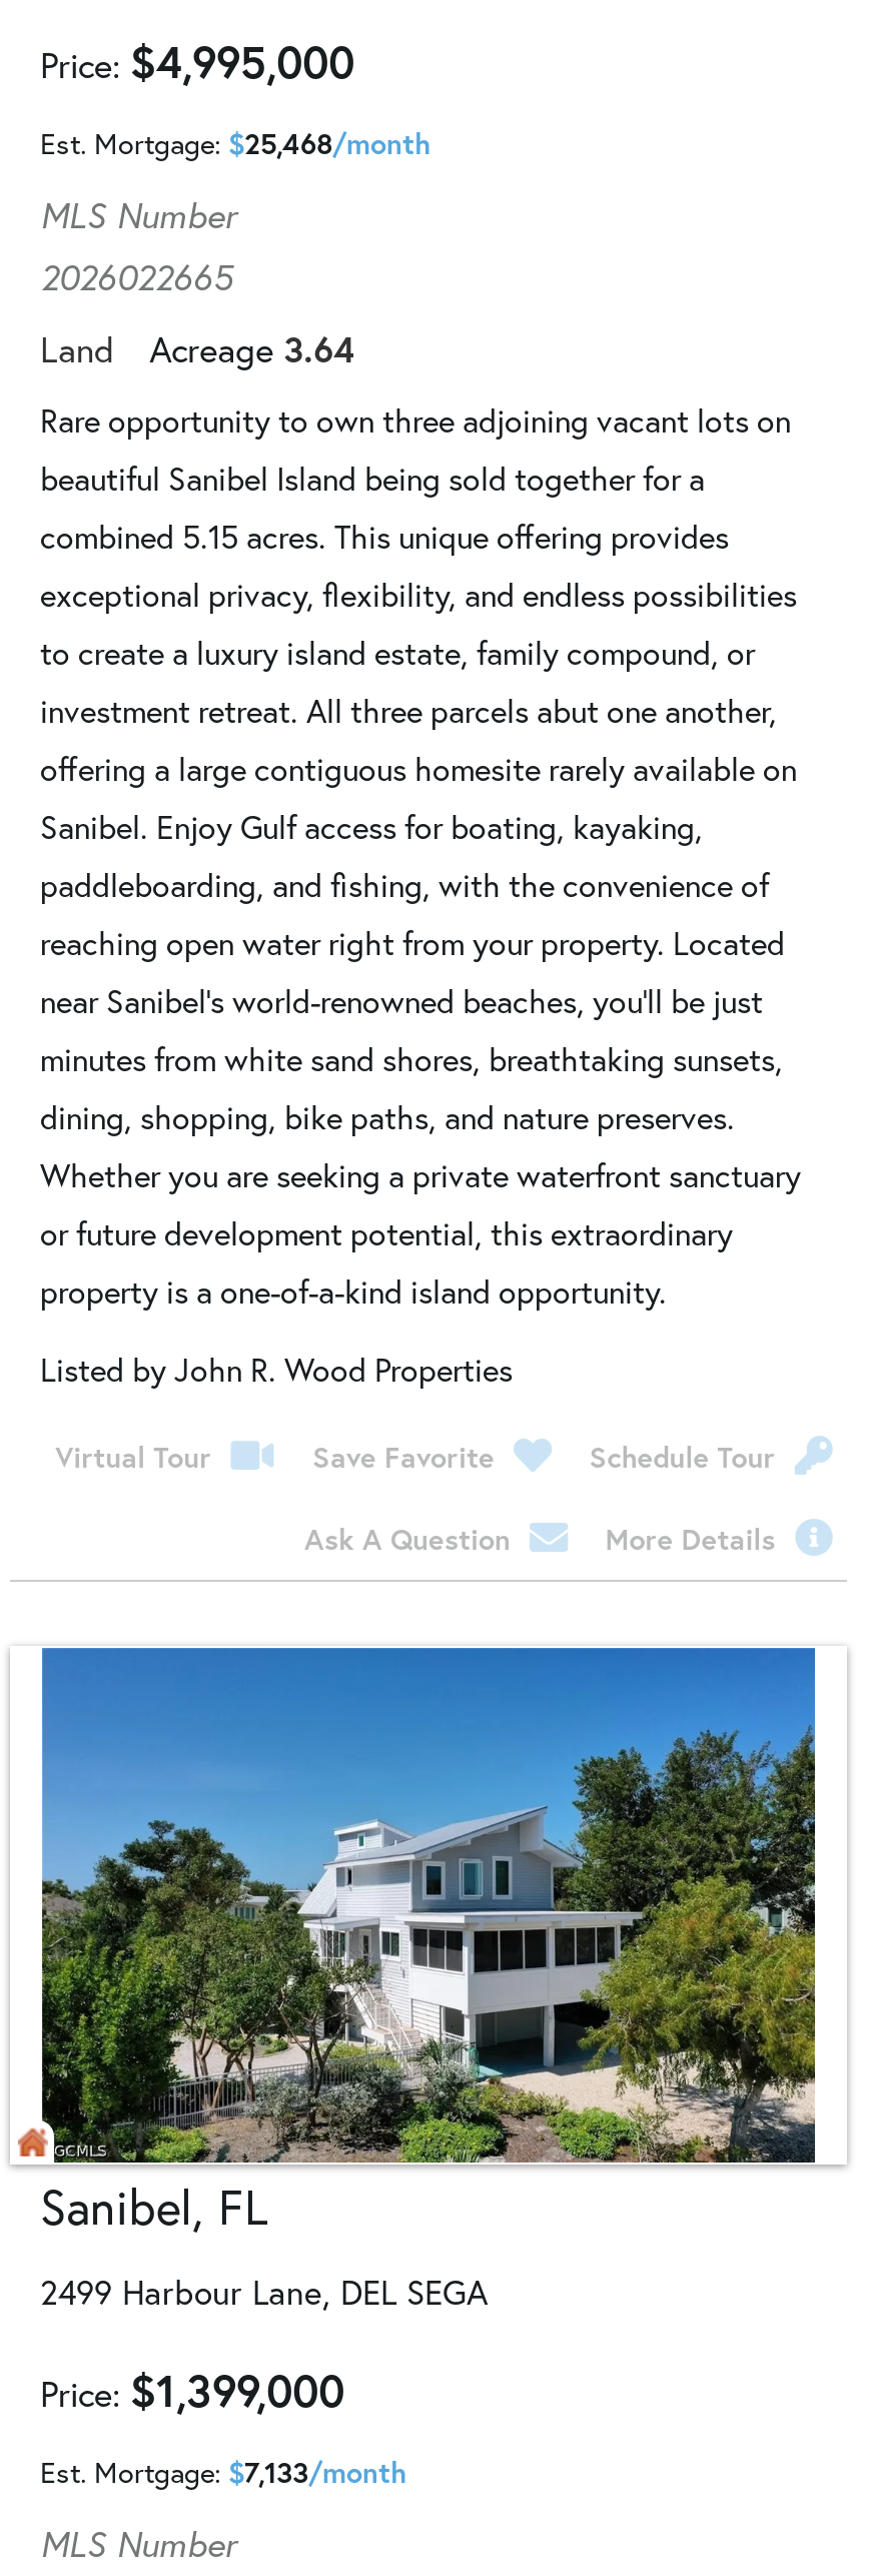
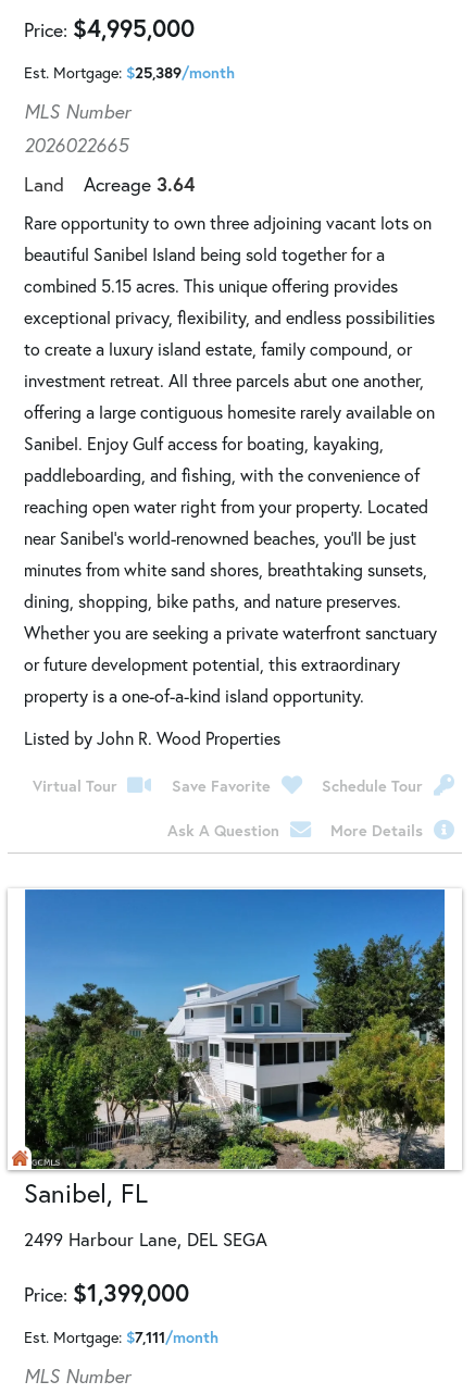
- Est. Mortgage: $25,468/month
+ Est. Mortgage: $25,389/month

- Est. Mortgage: $7,133/month
+ Est. Mortgage: $7,111/month
